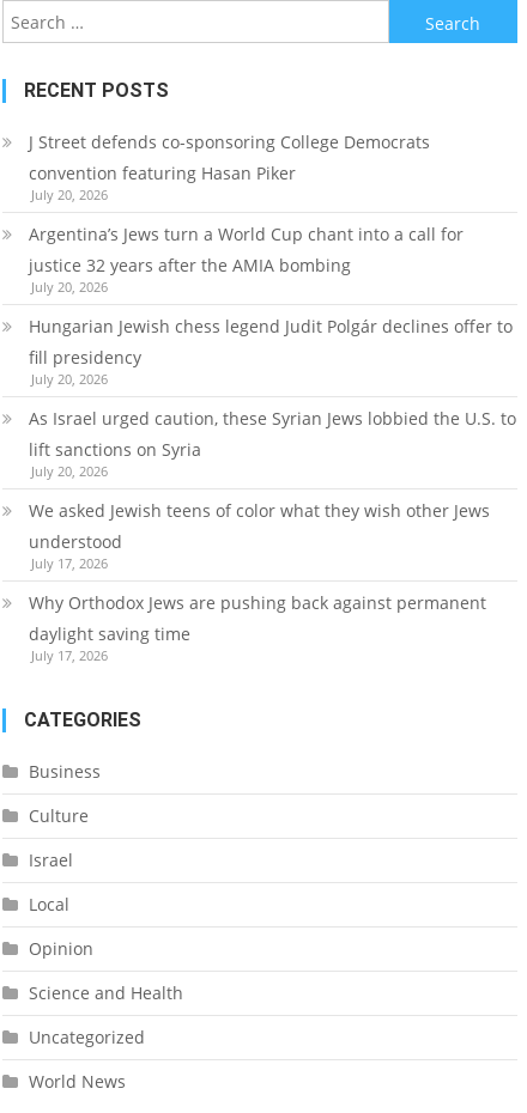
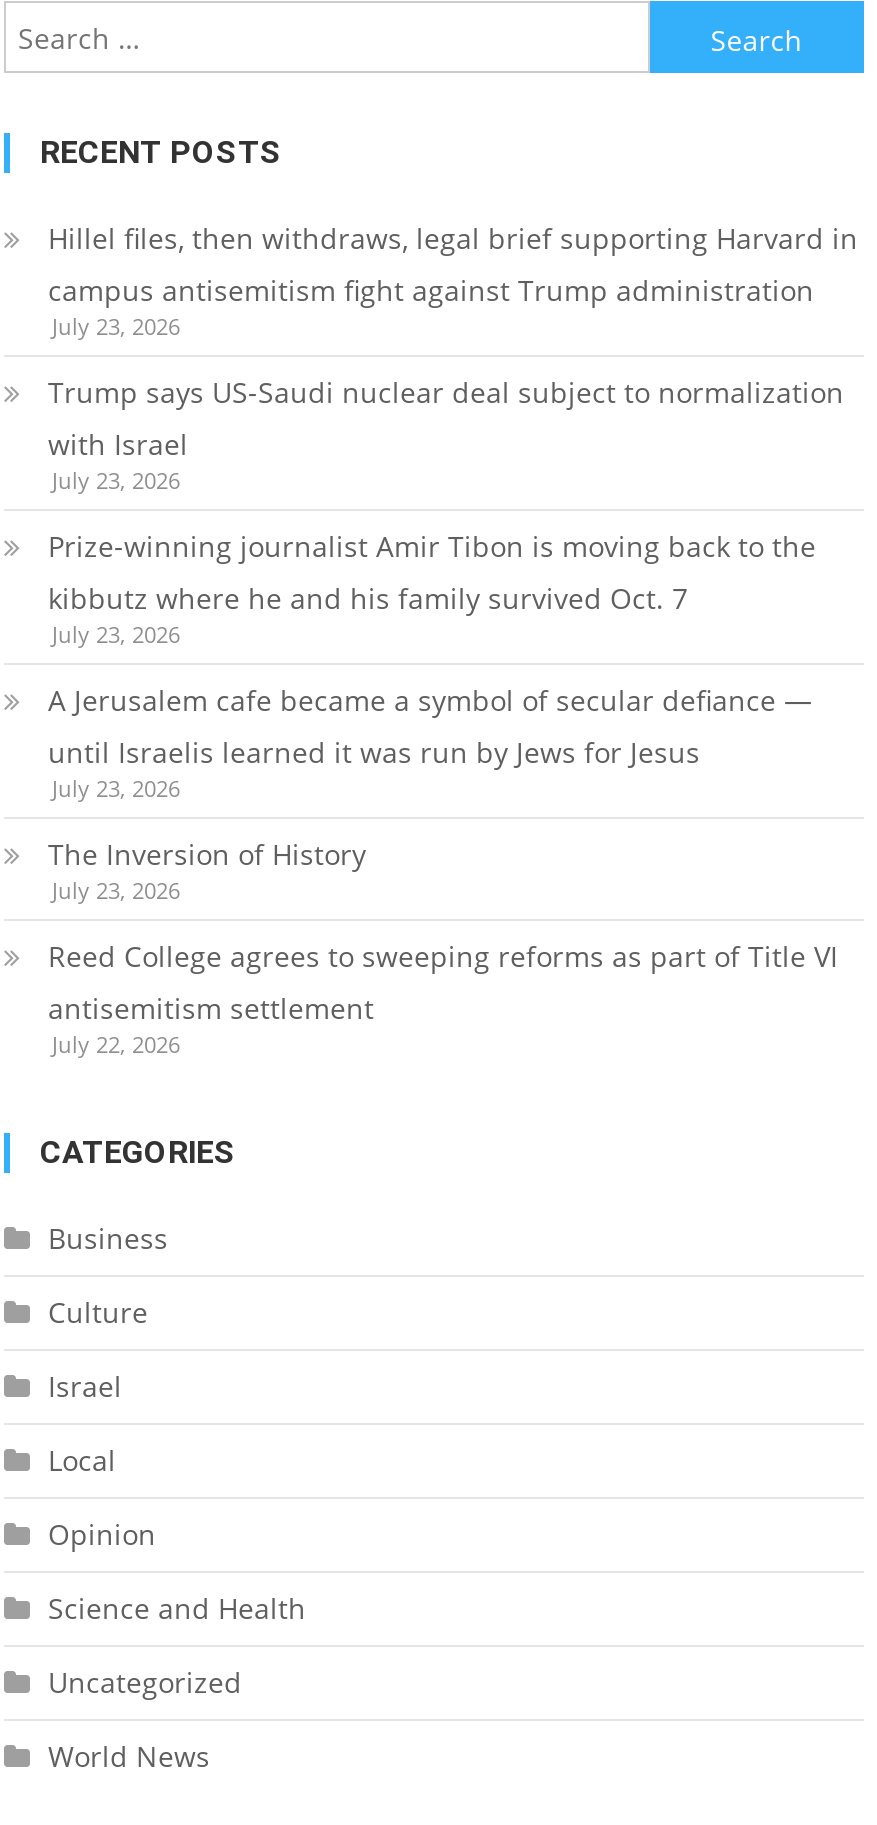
- J Street defends co-sponsoring College Democrats
- convention featuring Hasan Piker
- July 20, 2026
+ Hillel files, then withdraws, legal brief supporting Harvard in
+ campus antisemitism fight against Trump administration
+ July 23, 2026

- Argentina’s Jews turn a World Cup chant into a call for
- justice 32 years after the AMIA bombing
- July 20, 2026
+ Trump says US-Saudi nuclear deal subject to normalization
+ with Israel
+ July 23, 2026

- Hungarian Jewish chess legend Judit Polgár declines offer to
- fill presidency
- July 20, 2026
+ Prize-winning journalist Amir Tibon is moving back to the
+ kibbutz where he and his family survived Oct. 7
+ July 23, 2026

- As Israel urged caution, these Syrian Jews lobbied the U.S. to
- lift sanctions on Syria
- July 20, 2026
+ A Jerusalem cafe became a symbol of secular defiance —
+ until Israelis learned it was run by Jews for Jesus
+ July 23, 2026

- We asked Jewish teens of color what they wish other Jews
- understood
- July 17, 2026
+ The Inversion of History
+ July 23, 2026

- Why Orthodox Jews are pushing back against permanent
- daylight saving time
- July 17, 2026
+ Reed College agrees to sweeping reforms as part of Title VI
+ antisemitism settlement
+ July 22, 2026
